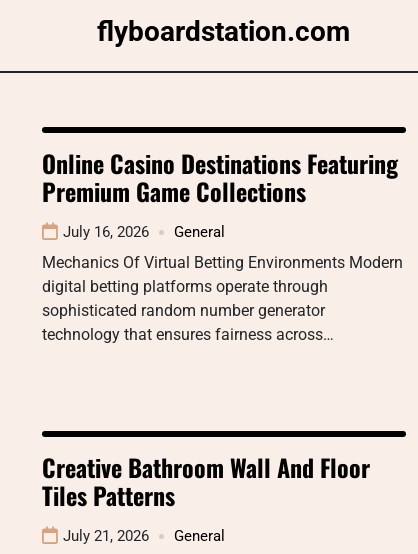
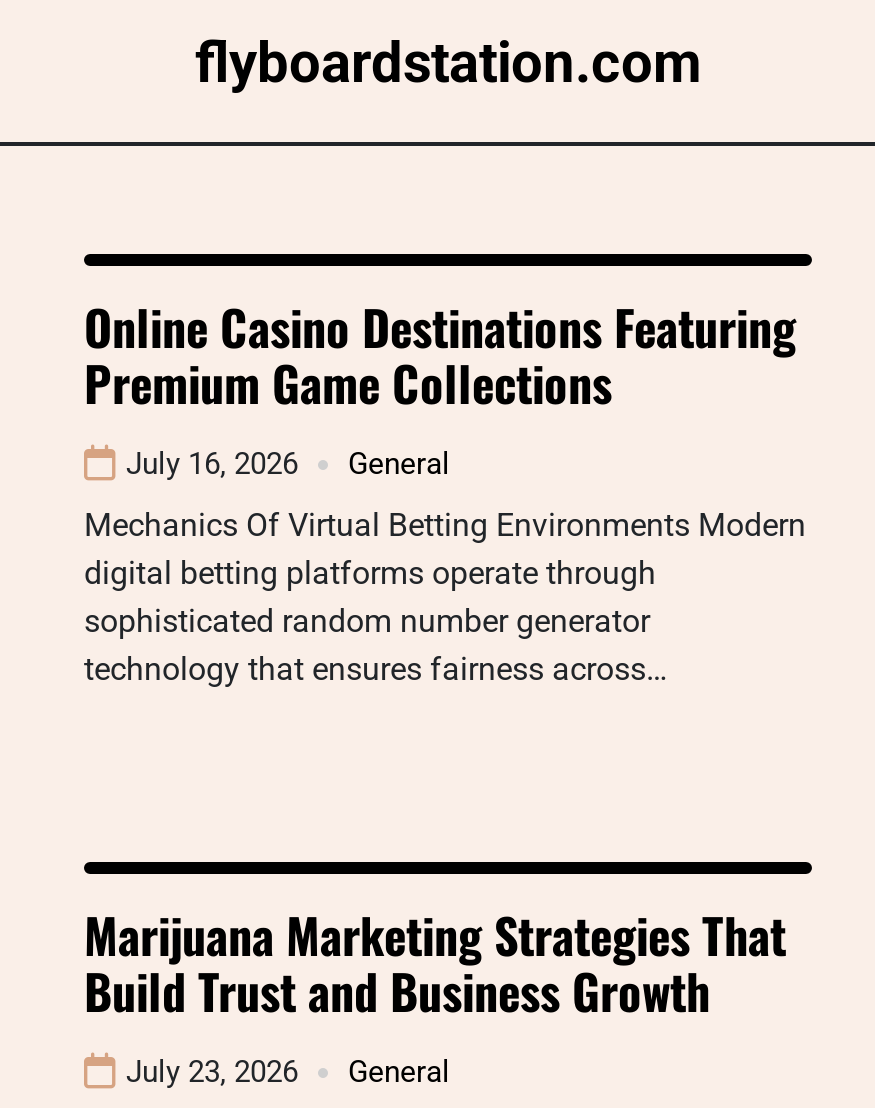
- Creative Bathroom Wall And Floor
- Tiles Patterns
- July 21, 2026
+ Marijuana Marketing Strategies That
+ Build Trust and Business Growth
+ July 23, 2026
